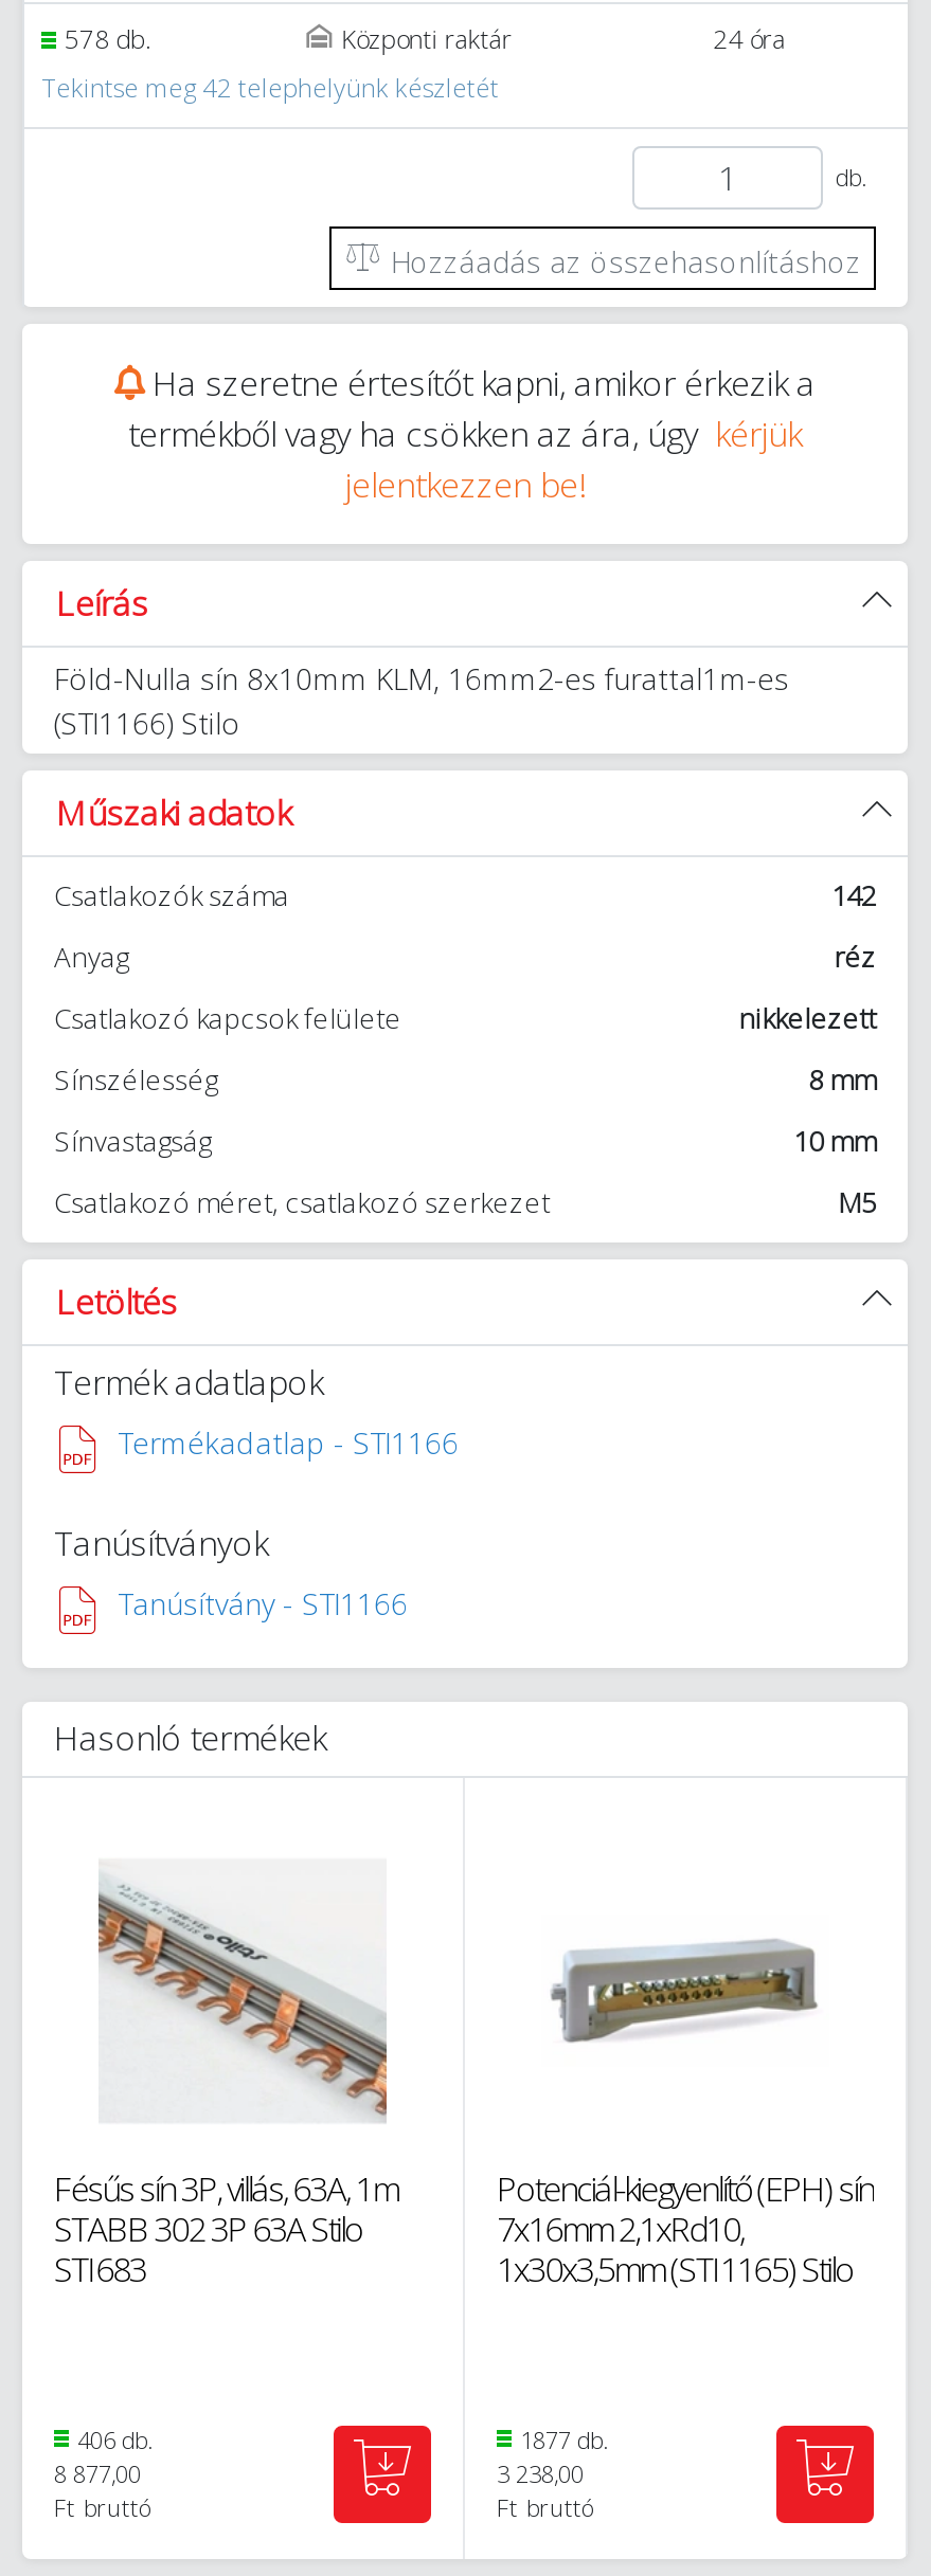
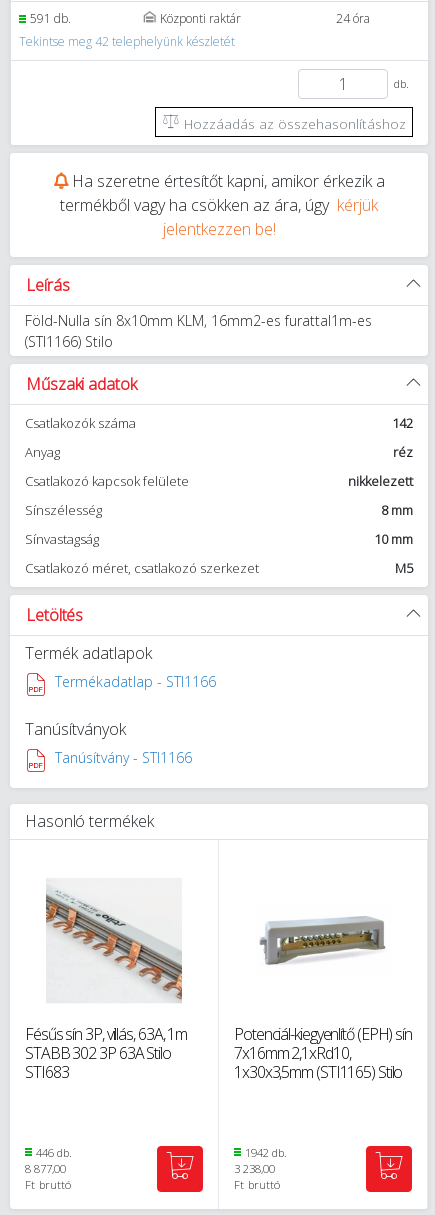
- 578 db.
+ 591 db.

- 406 db.
+ 446 db.

- 1877 db.
+ 1942 db.
